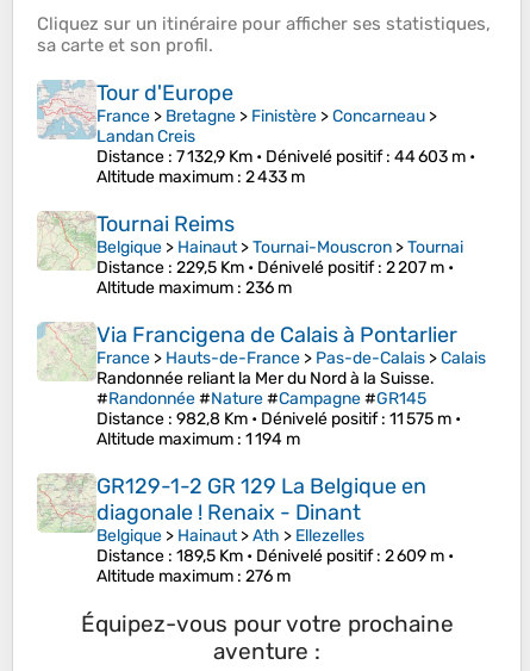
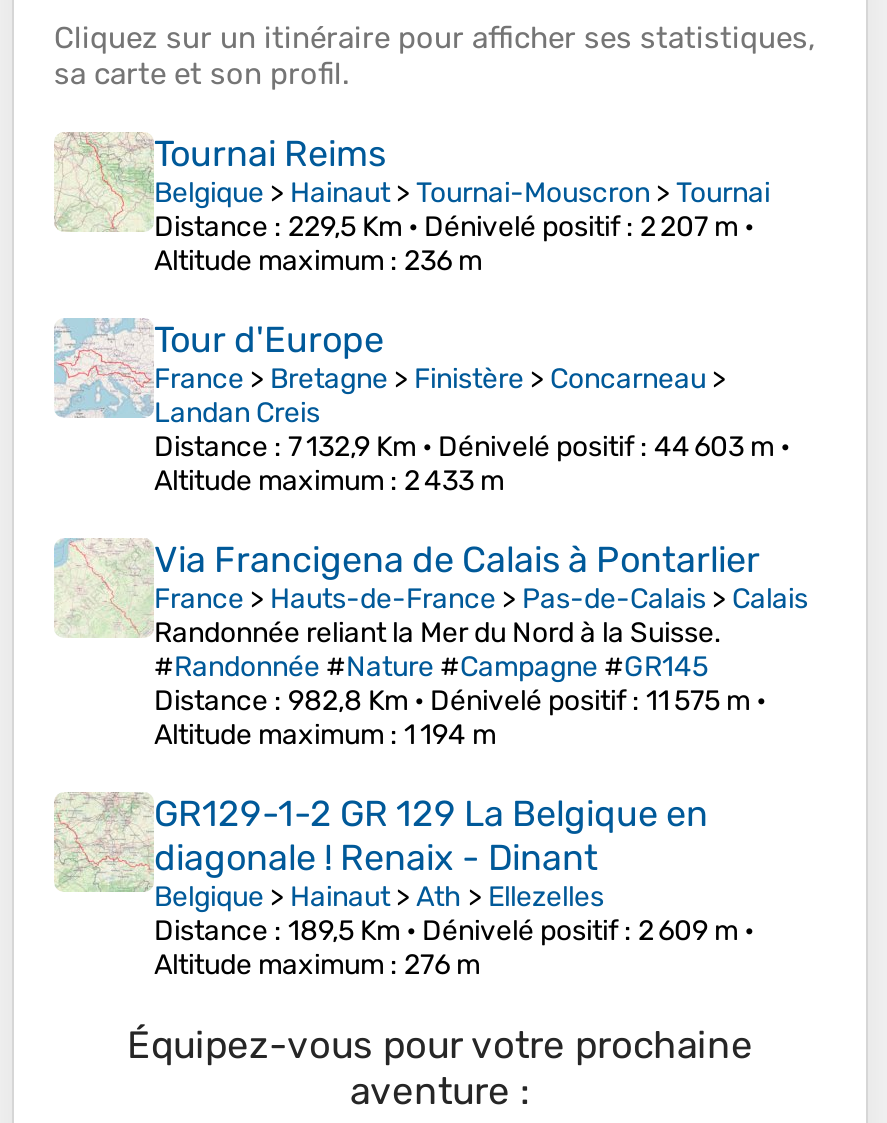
moved down: [image] | Tour d'Europe | France > Bretagne > Finistère > Concarneau > | Landan Creis | Distance: 7 132,9 Km • Dénivelé positif: 44 603 m • | Altitude maximum: 2 433 m

moved up: [image] | Tournai Reims | Belgique > Hainaut > Tournai-Mouscron > Tournai | Distance: 229,5 Km • Dénivelé positif: 2 207 m • | Altitude maximum: 236 m
